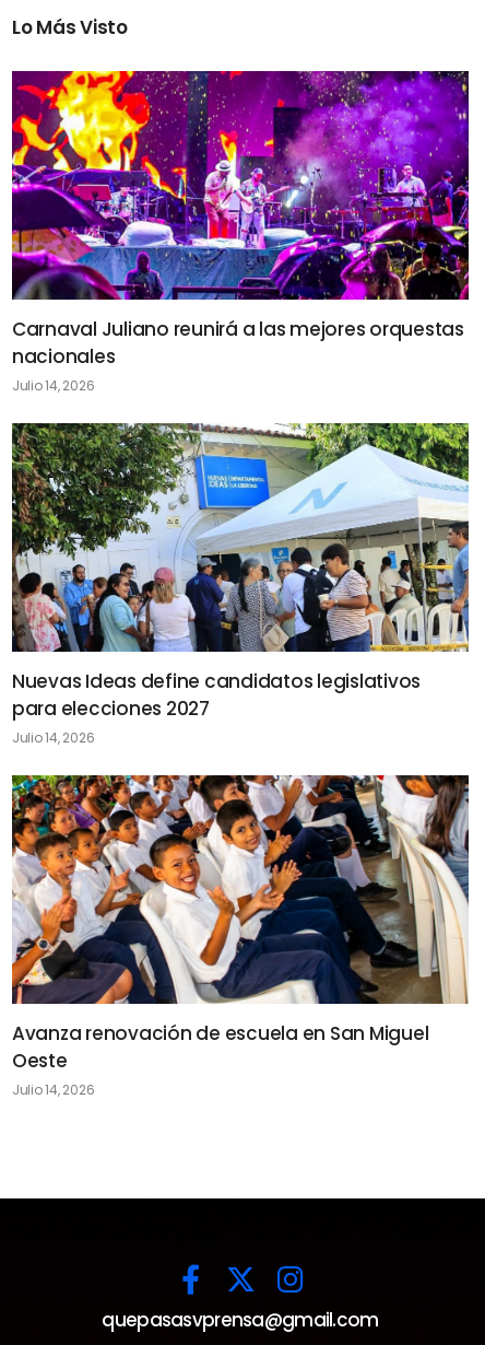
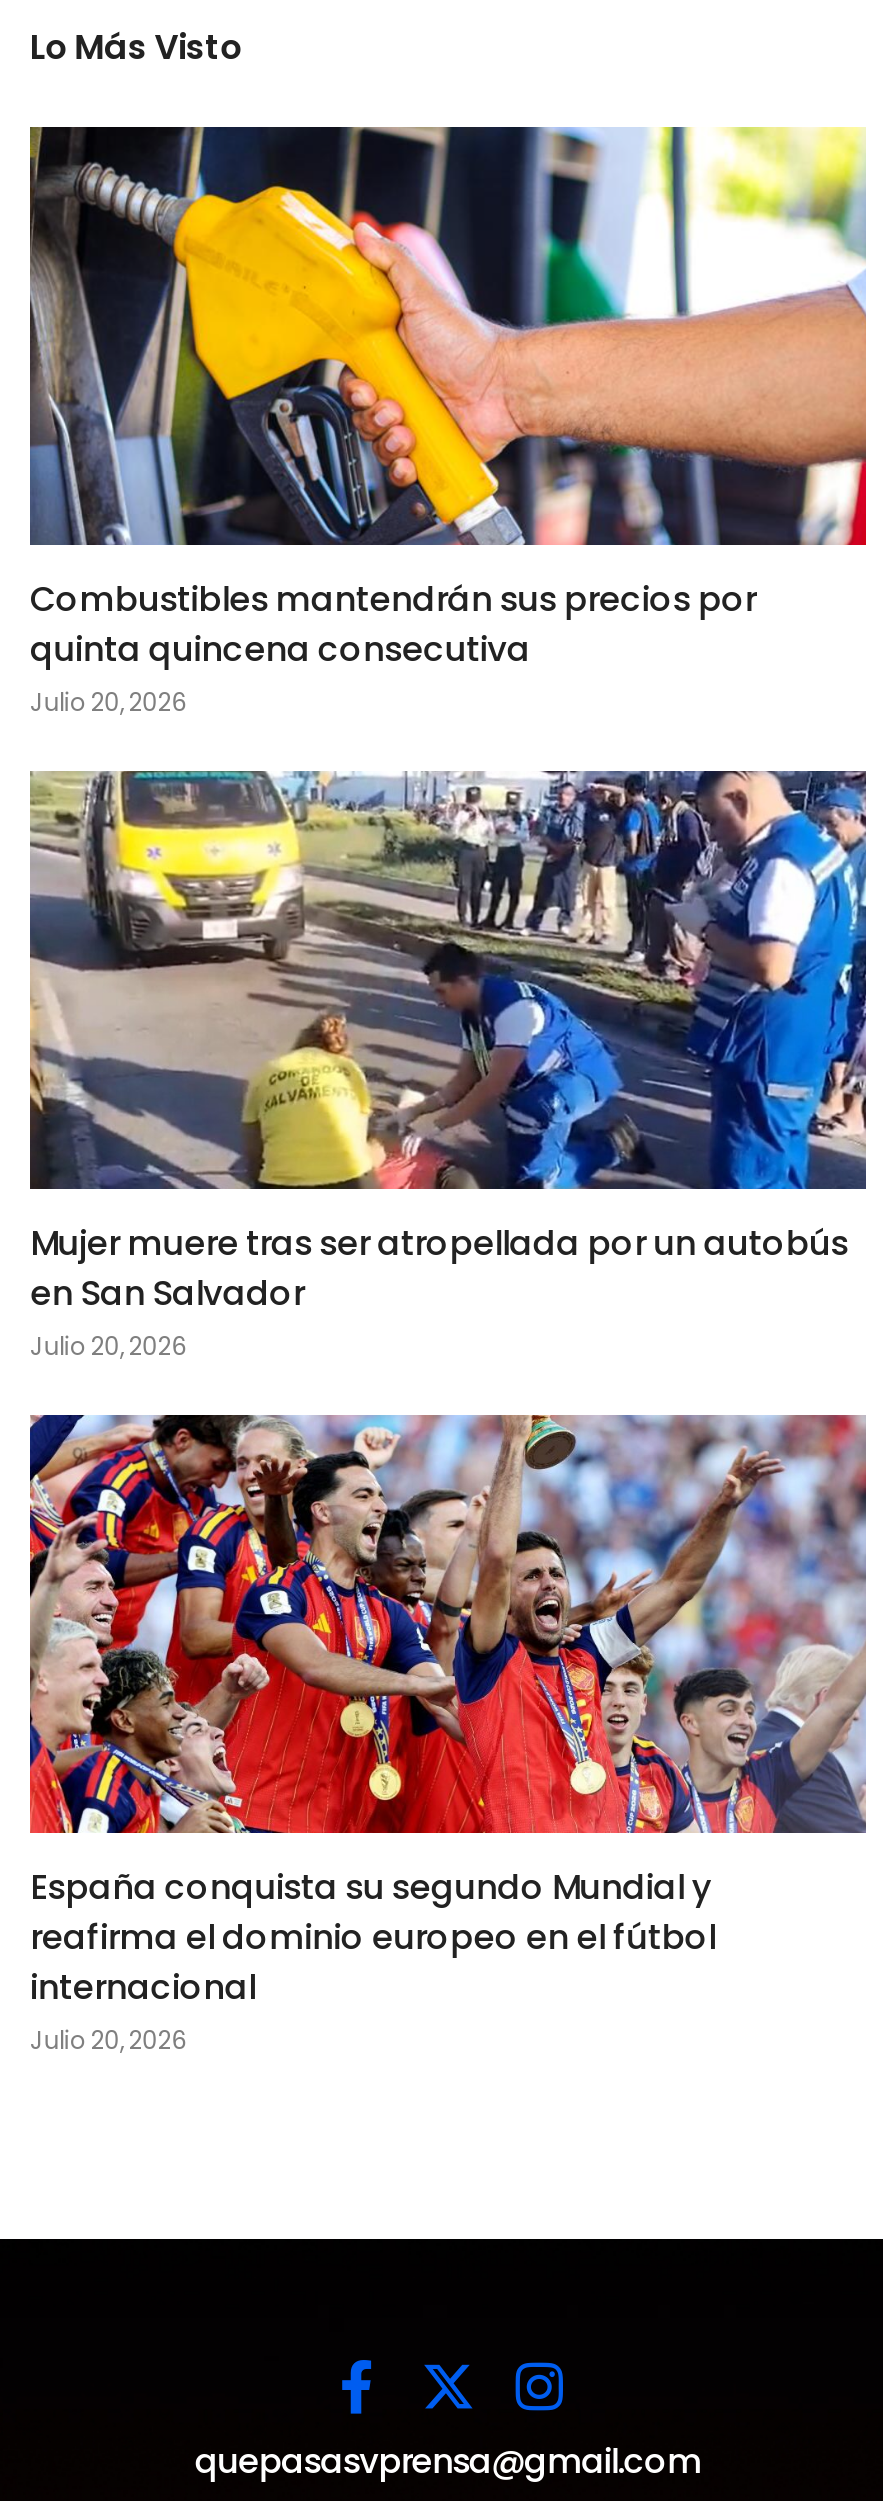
- [image]
- Carnaval Juliano reunirá a las mejores orquestas
- nacionales
- Julio 14, 2026
+ [image]
+ Combustibles mantendrán sus precios por
+ quinta quincena consecutiva
+ Julio 20, 2026

- [image]
- Nuevas Ideas define candidatos legislativos
- para elecciones 2027
- Julio 14, 2026
+ [image]
+ Mujer muere tras ser atropellada por un autobús
+ en San Salvador
+ Julio 20, 2026

- [image]
- Avanza renovación de escuela en San Miguel
- Oeste
- Julio 14, 2026
+ [image]
+ España conquista su segundo Mundial y
+ reafirma el dominio europeo en el fútbol
+ internacional
+ Julio 20, 2026
